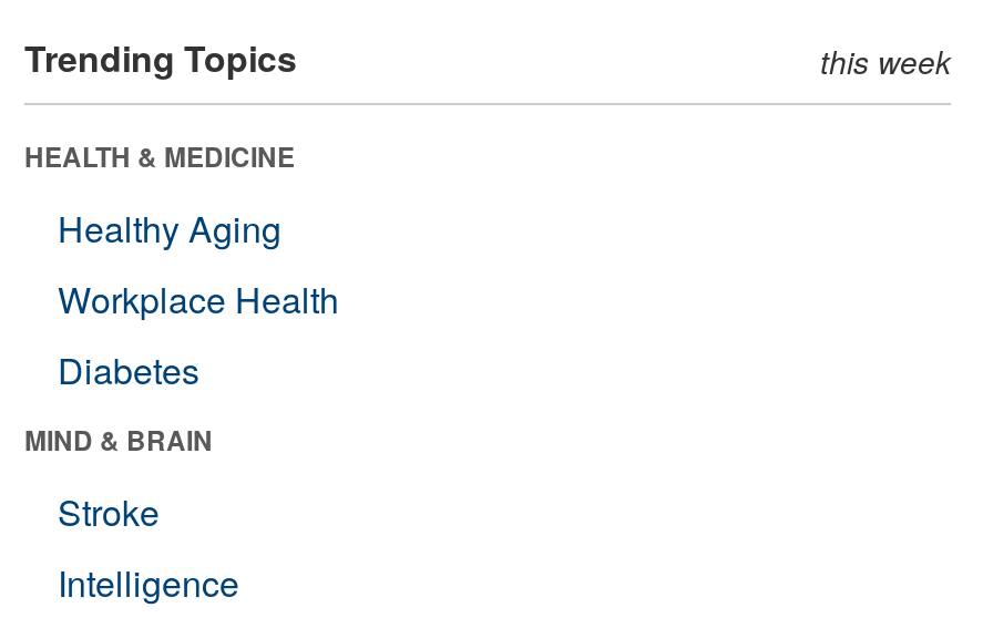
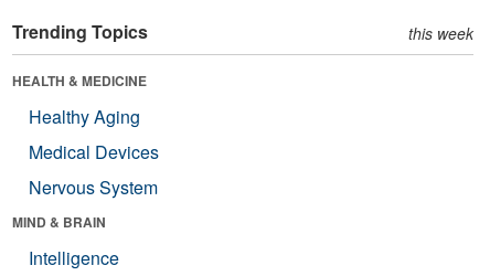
- Workplace Health
- Diabetes
+ Medical Devices
+ Nervous System

- Stroke
